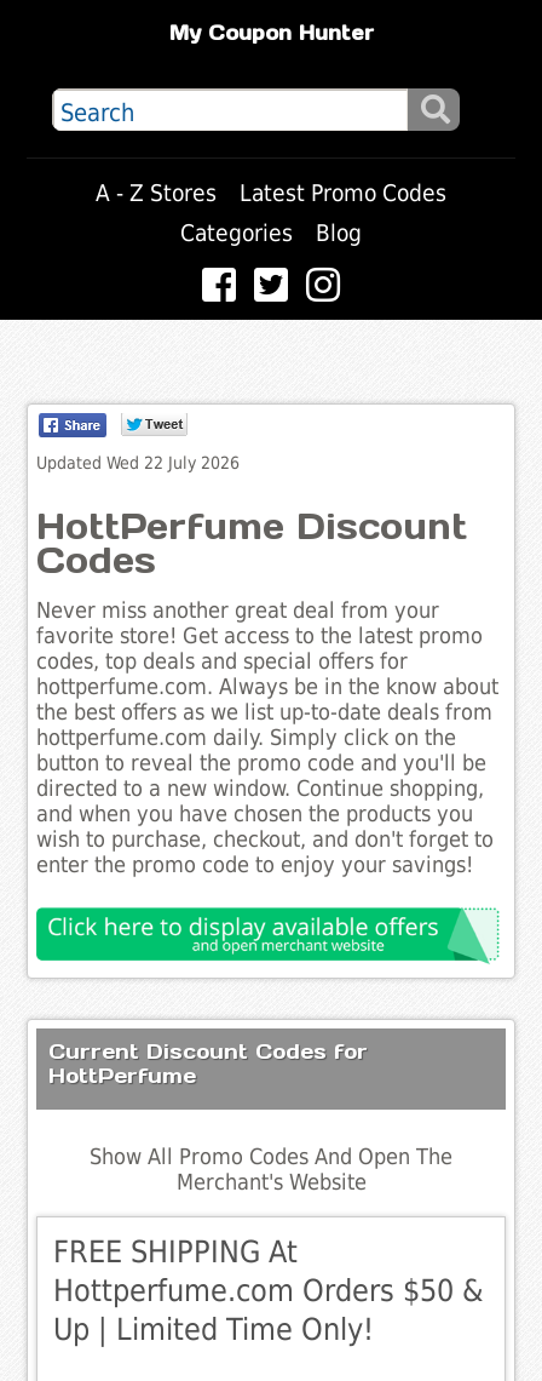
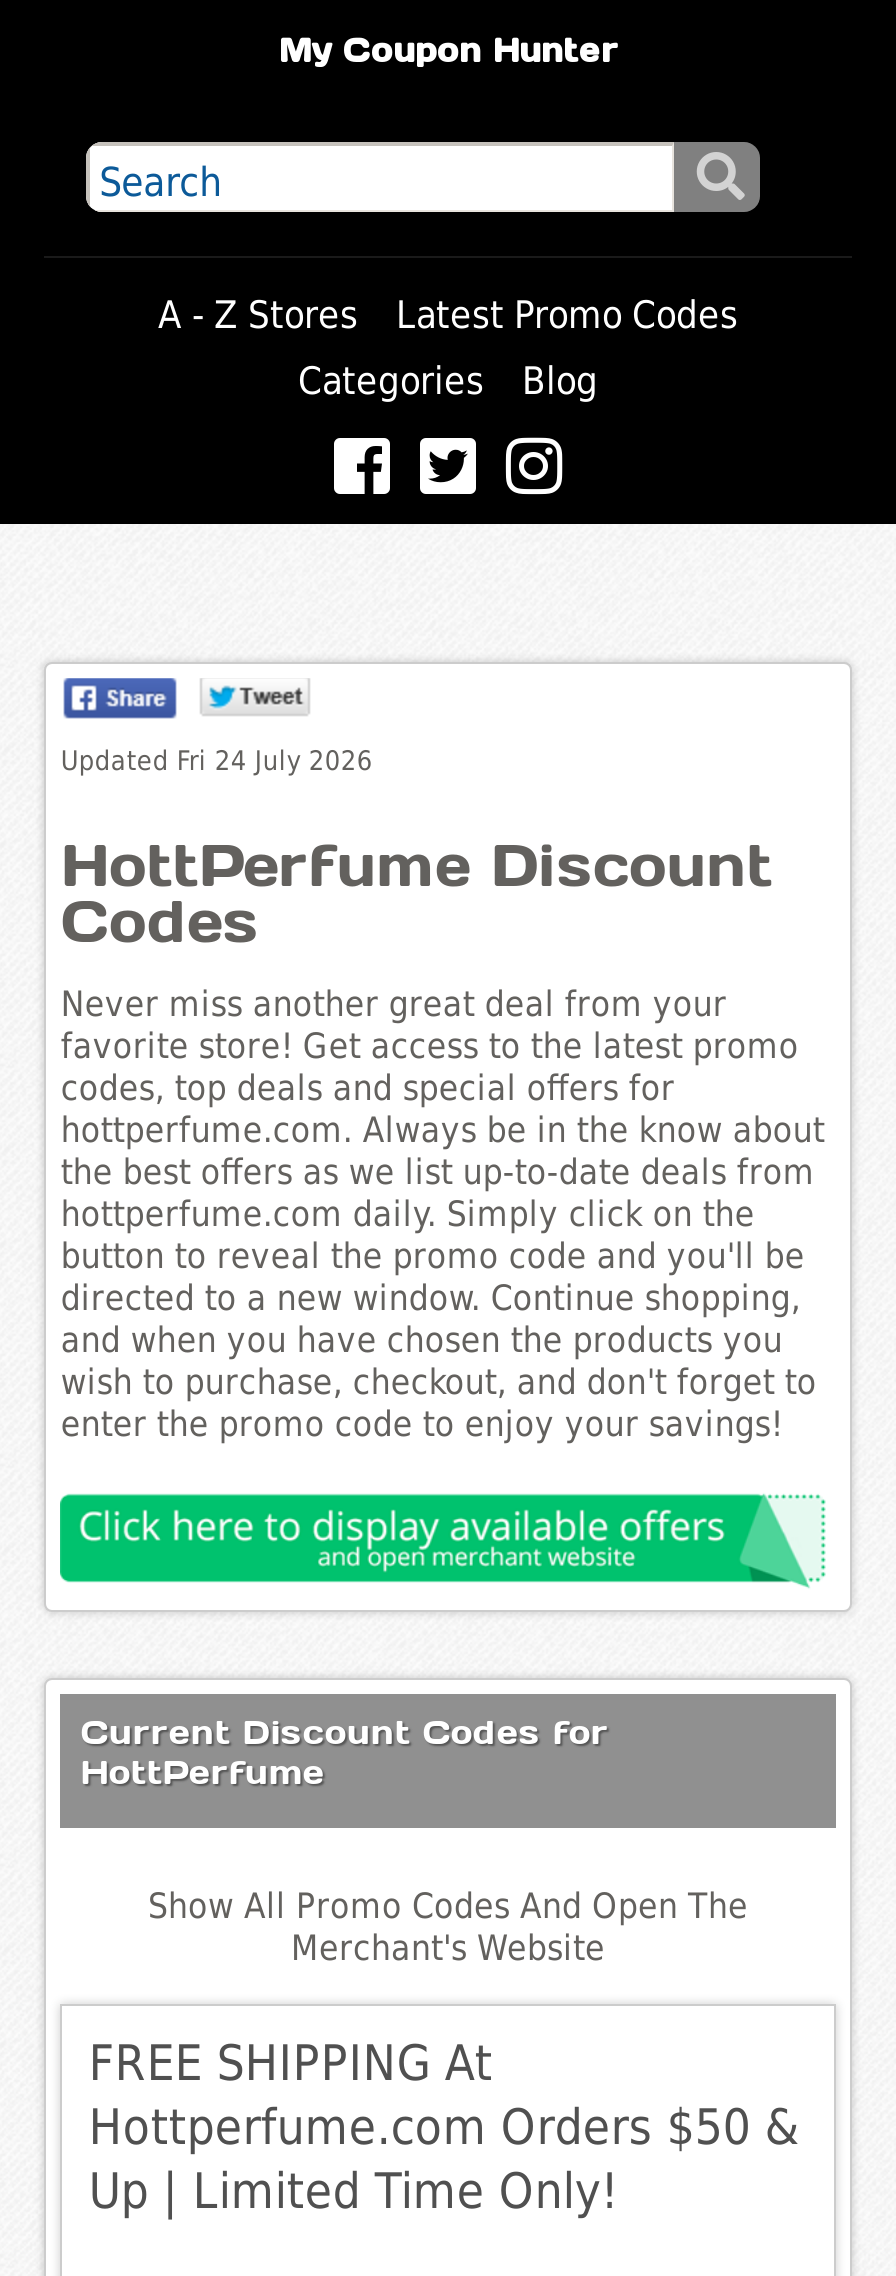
- Updated Wed 22 July 2026
+ Updated Fri 24 July 2026
